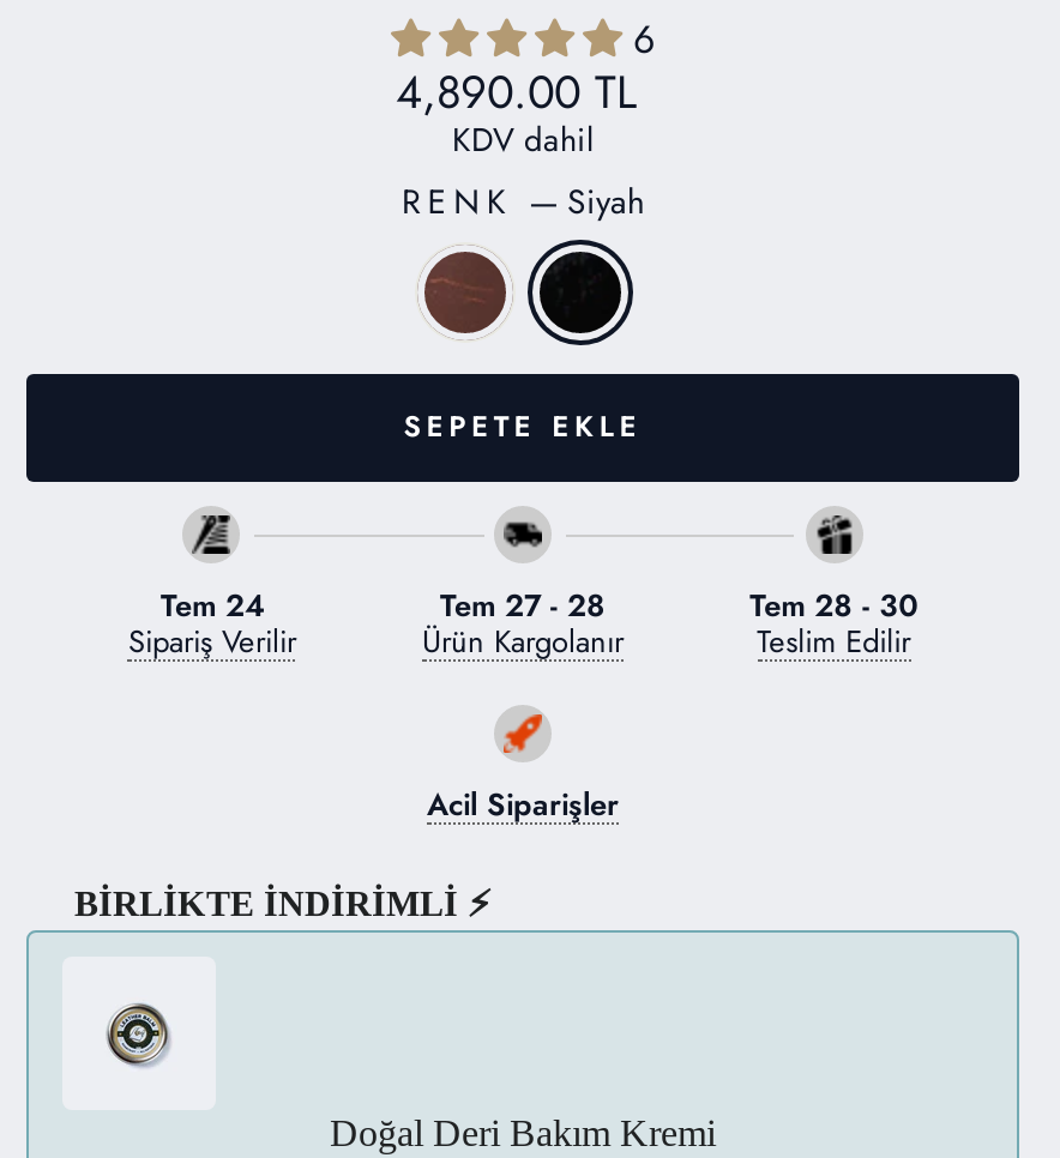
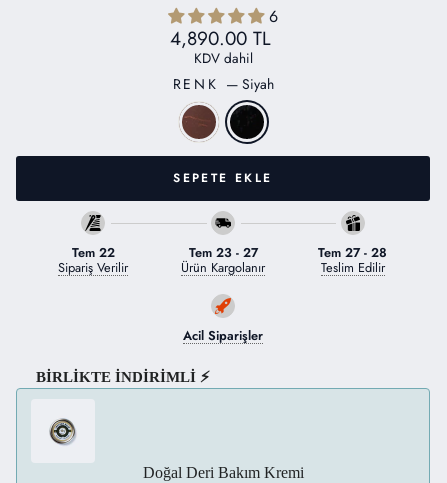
- Tem 24
+ Tem 22

- Tem 27 - 28
+ Tem 23 - 27

- Tem 28 - 30
+ Tem 27 - 28
